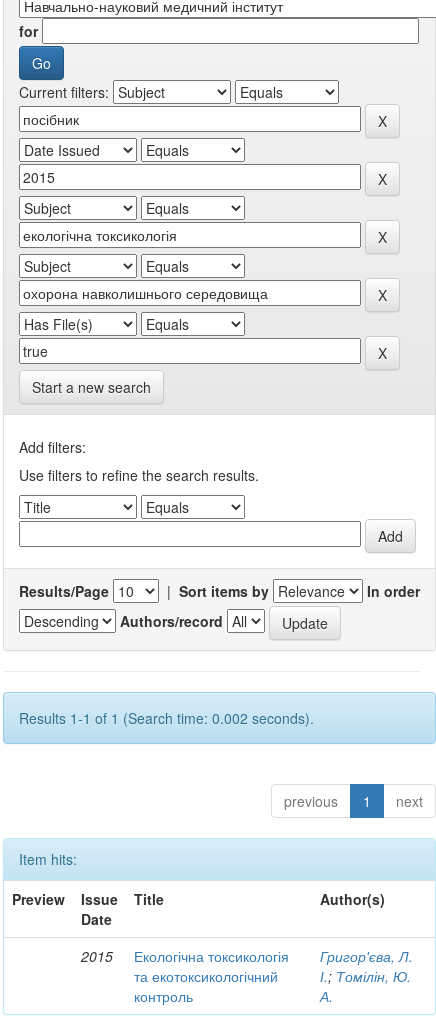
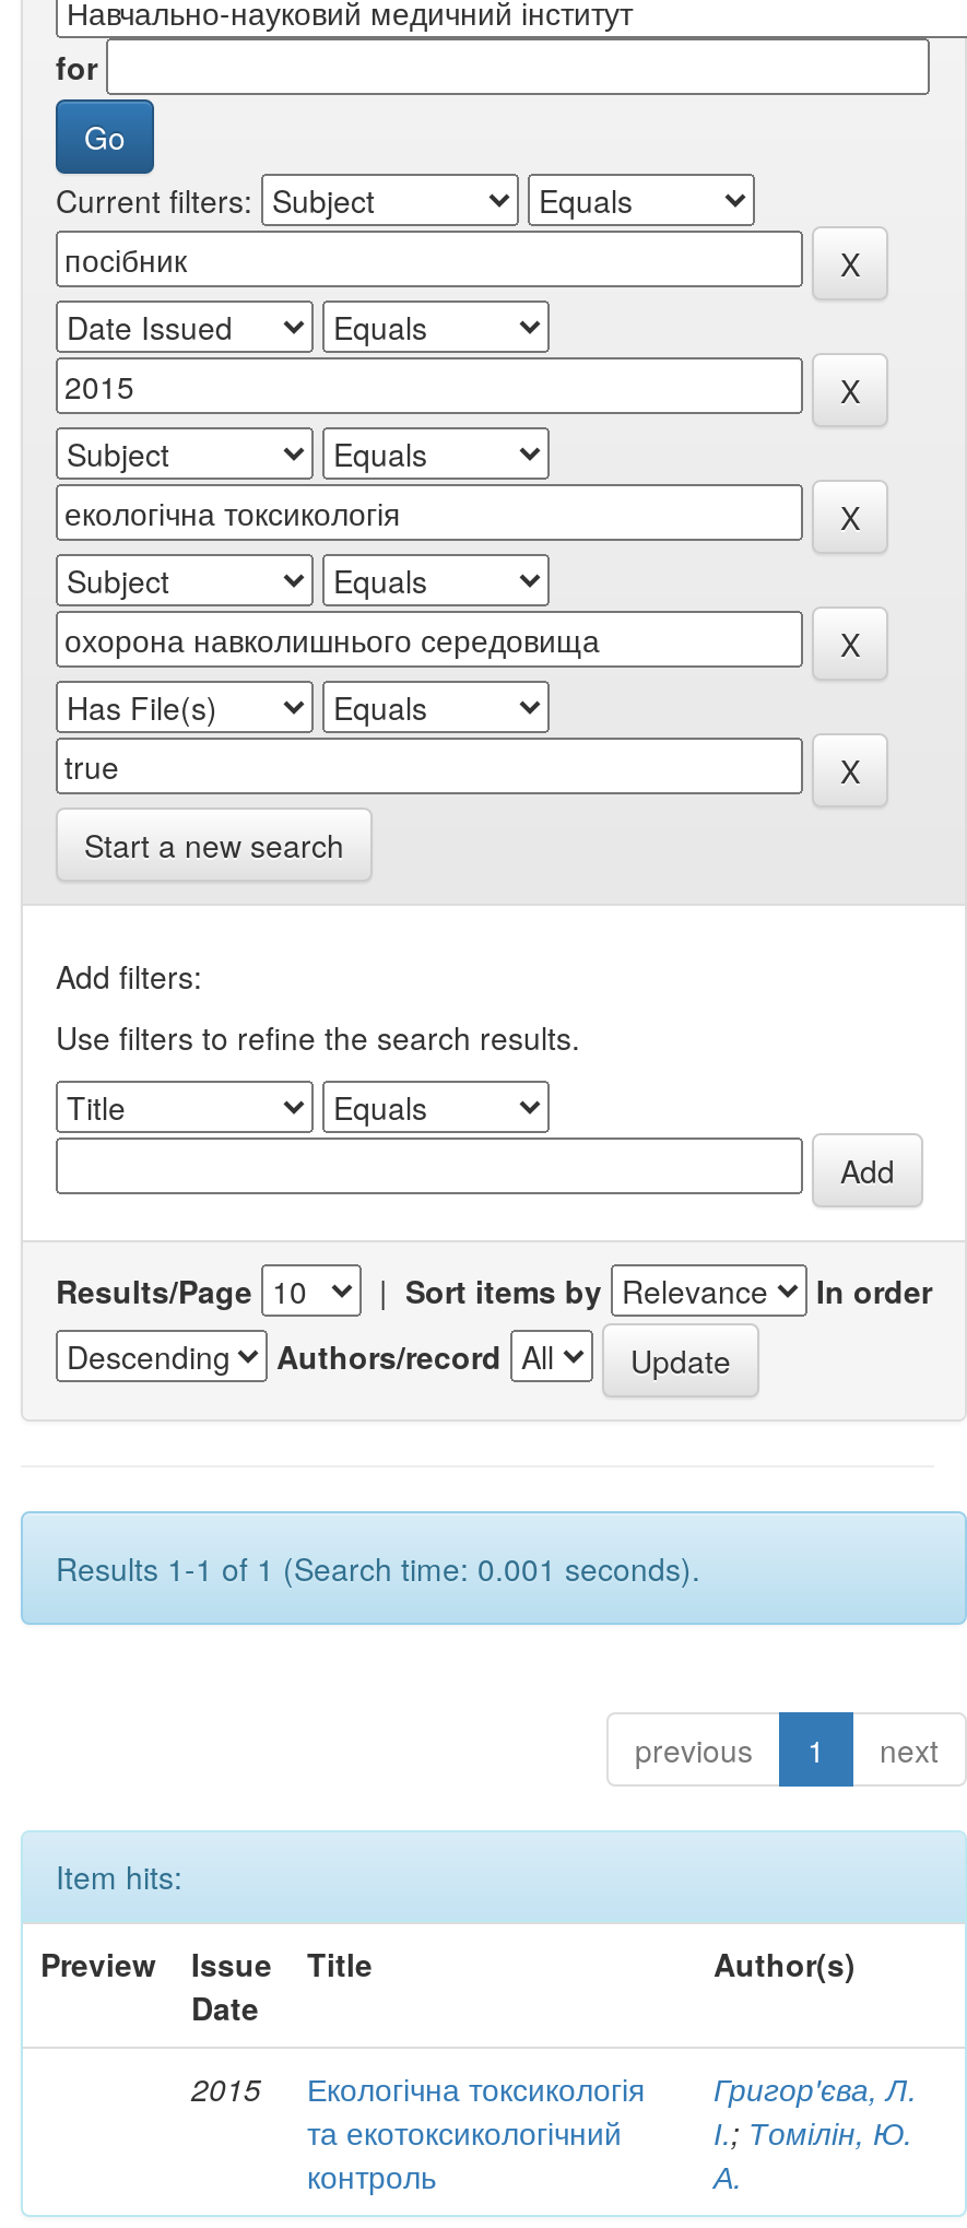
- Results 1-1 of 1 (Search time: 0.002 seconds).
+ Results 1-1 of 1 (Search time: 0.001 seconds).
